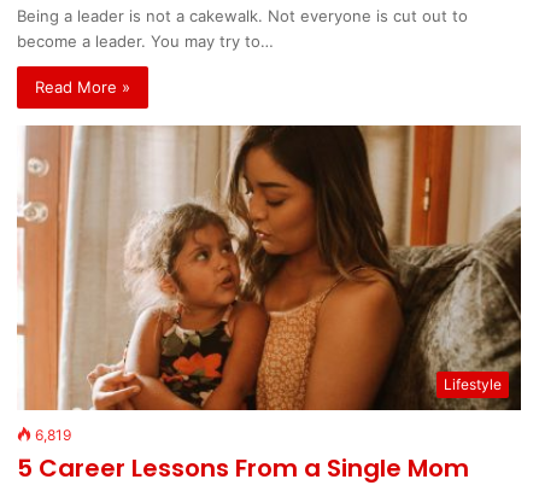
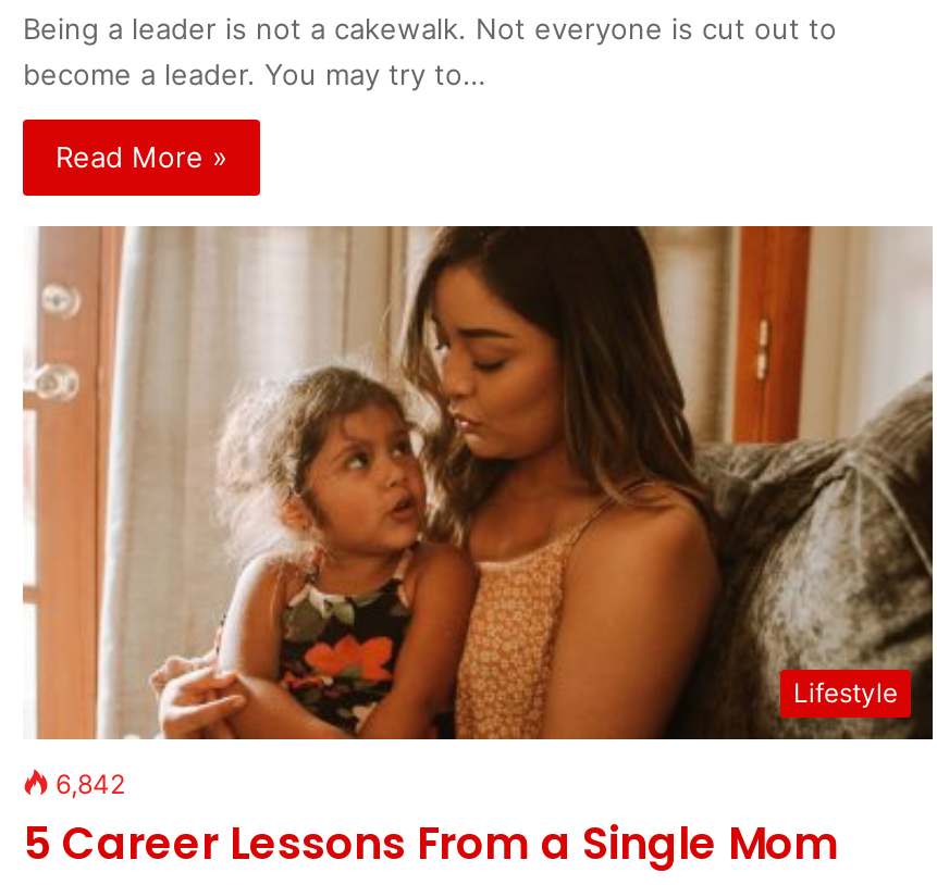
- 6,819
+ 6,842
